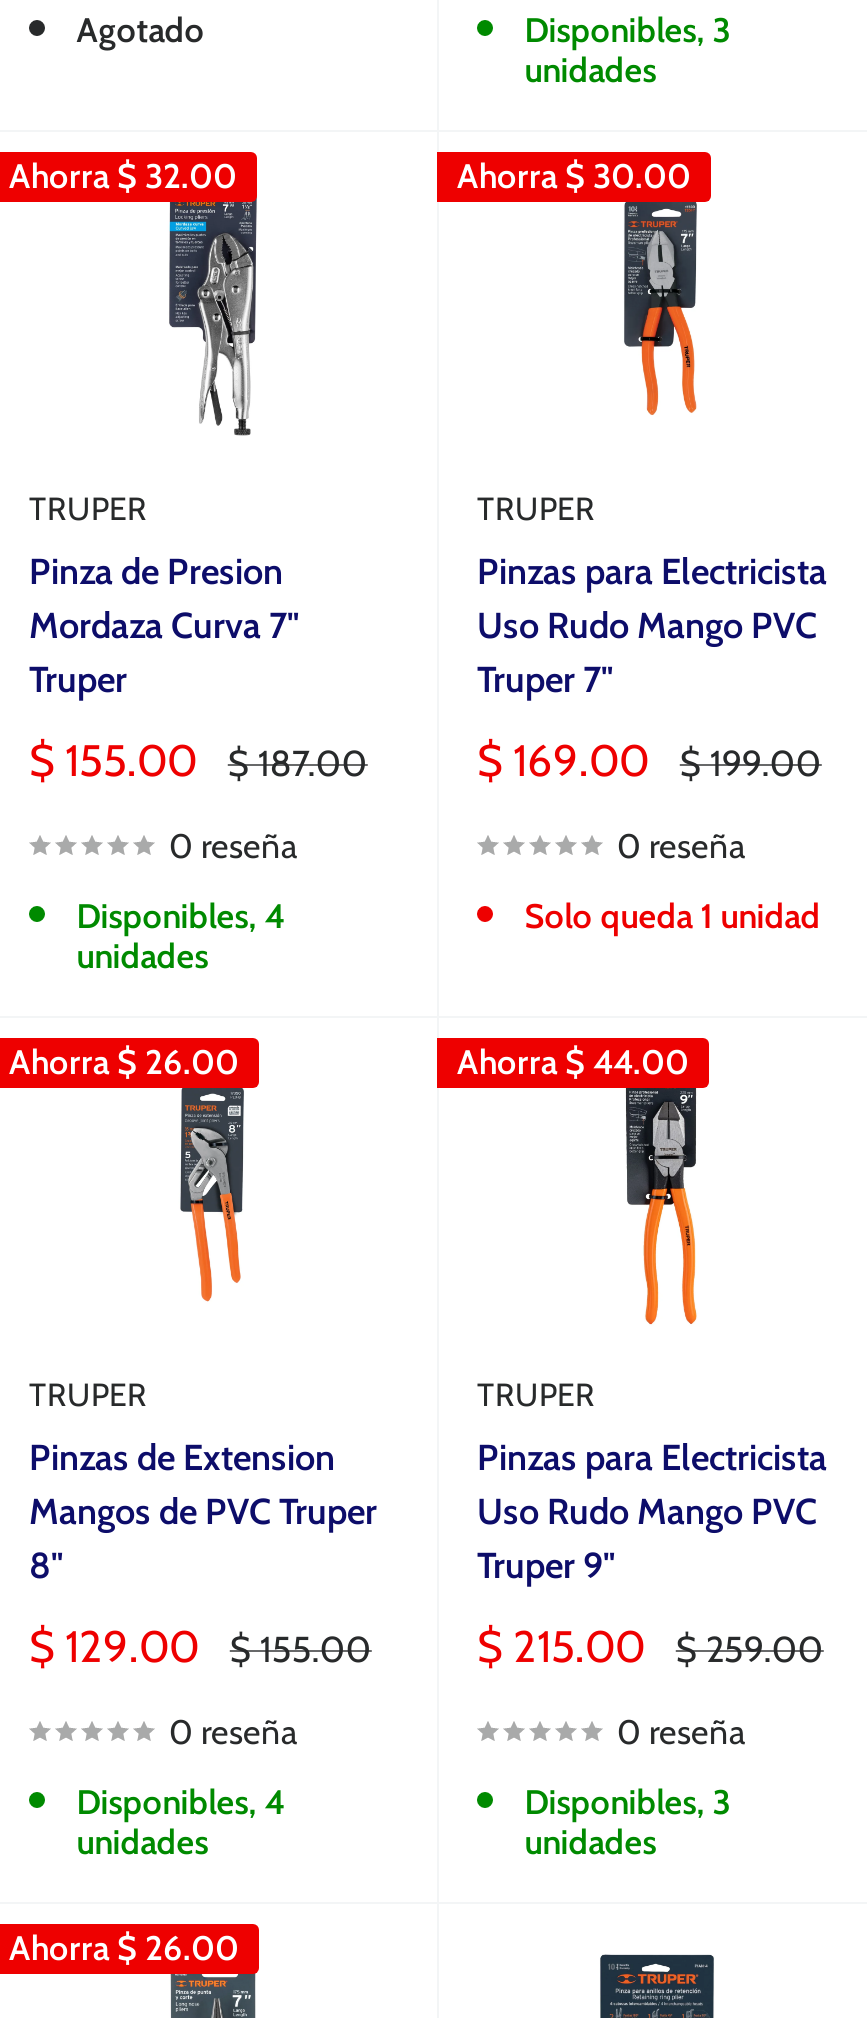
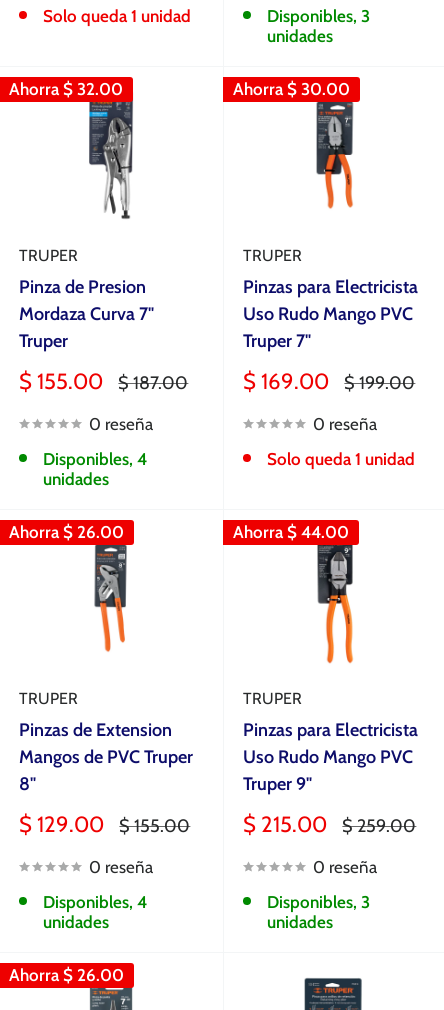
- Agotado
+ Solo queda 1 unidad
